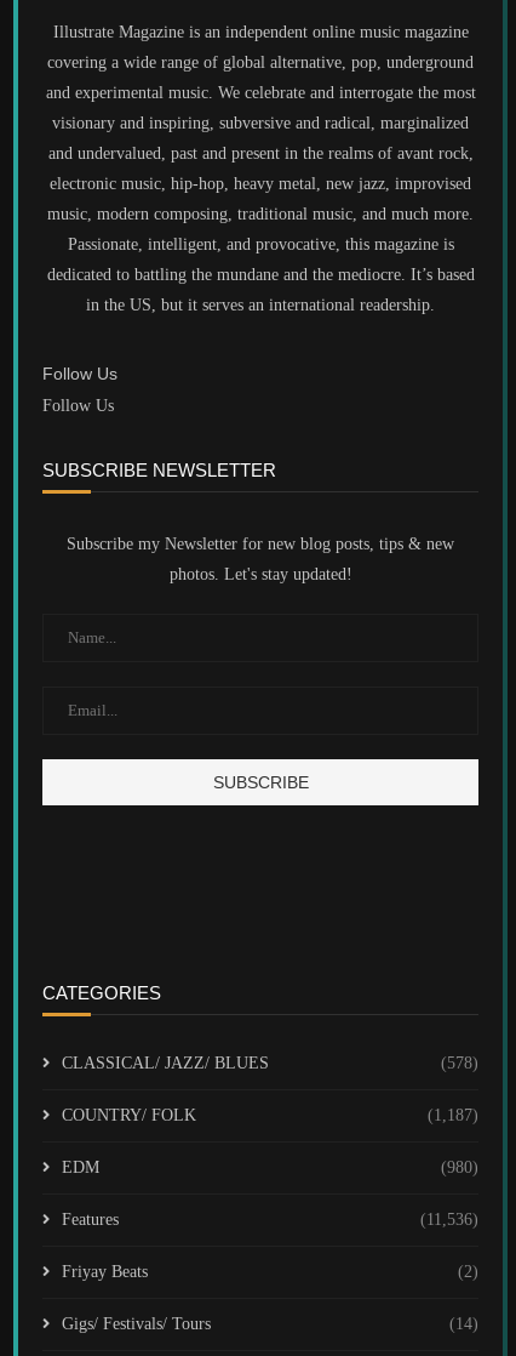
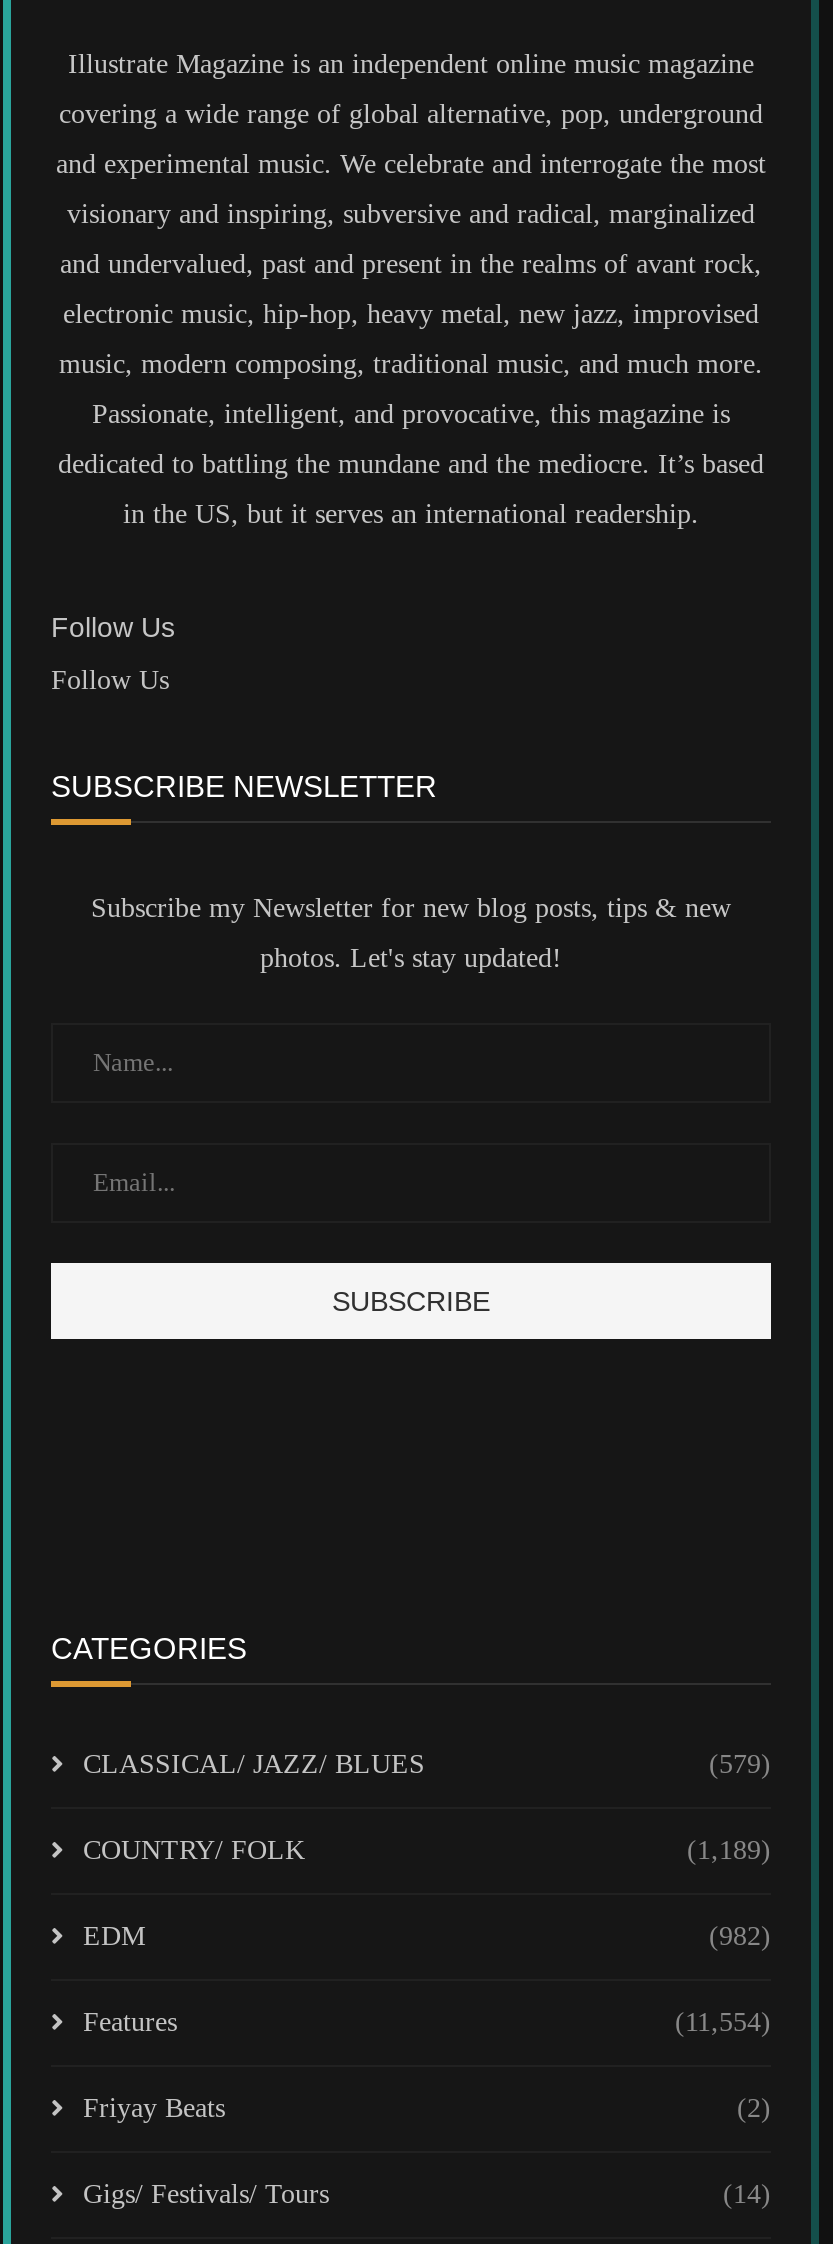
- (578)
+ (579)

- (1,187)
+ (1,189)

- (980)
+ (982)

- (11,536)
+ (11,554)
